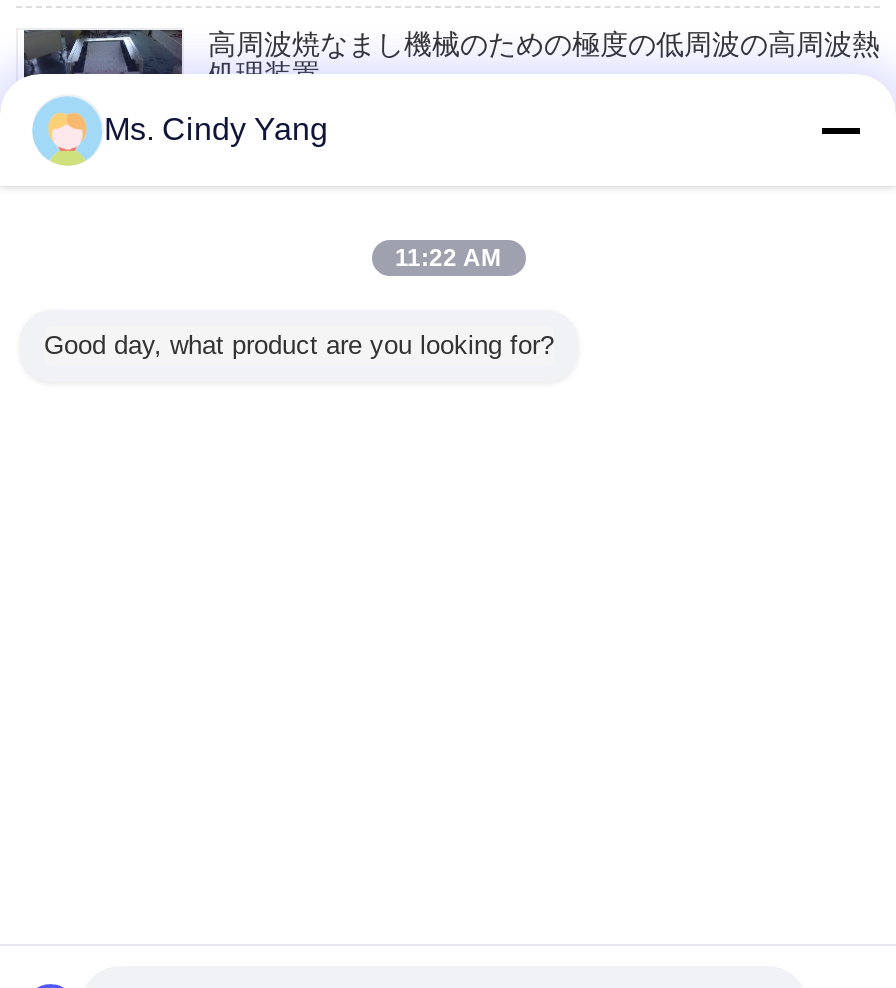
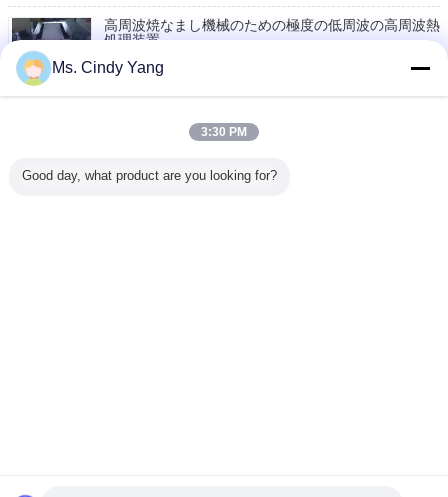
- 11:22 AM
+ 3:30 PM
